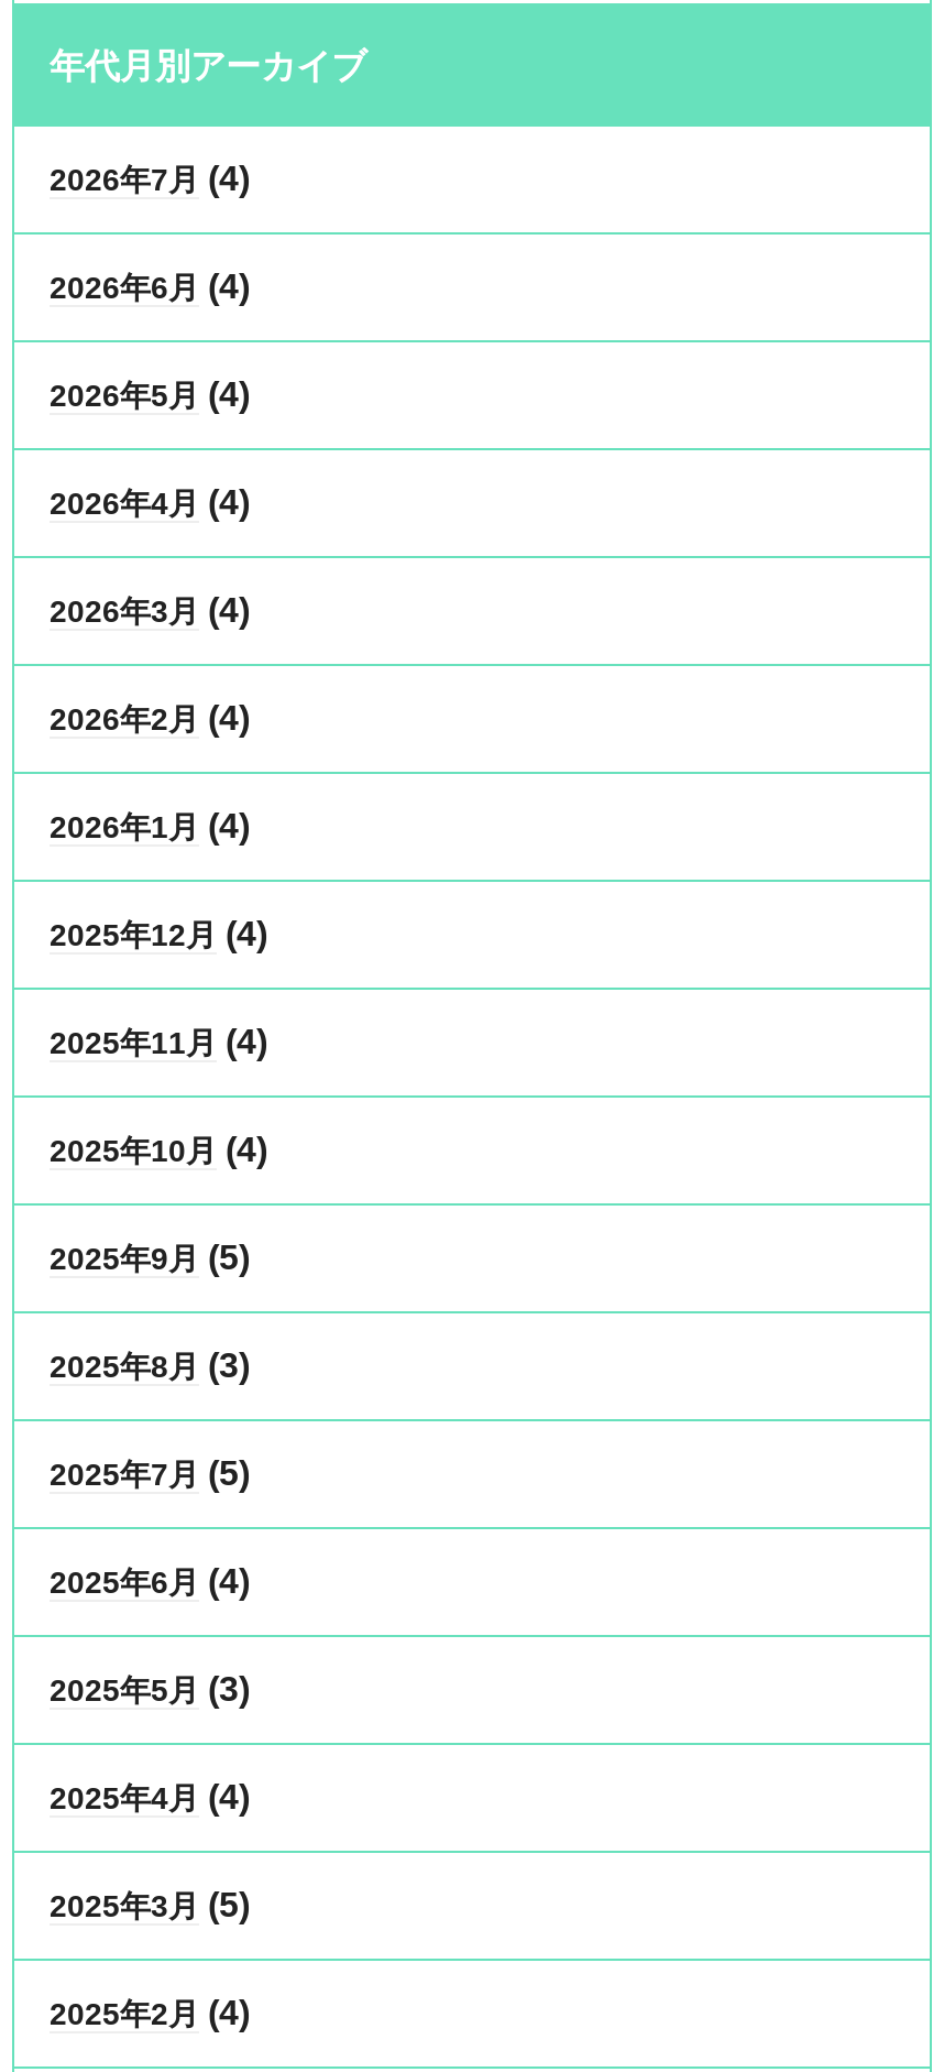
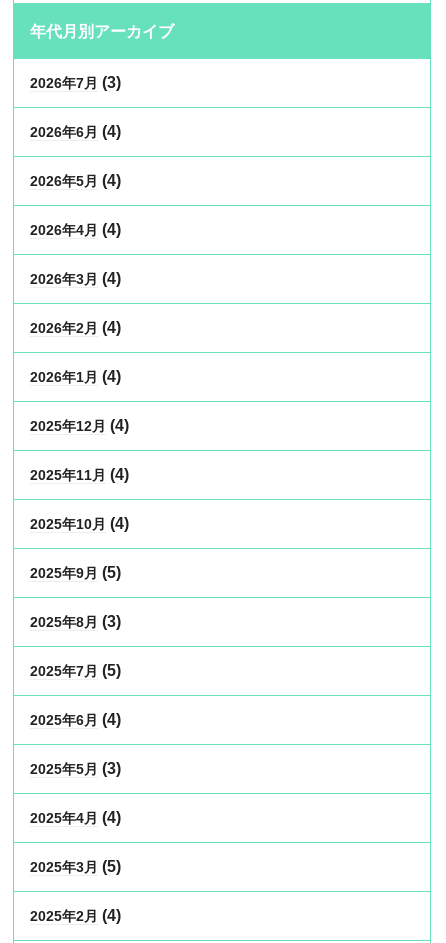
- 2026年7月(4)
+ 2026年7月(3)
